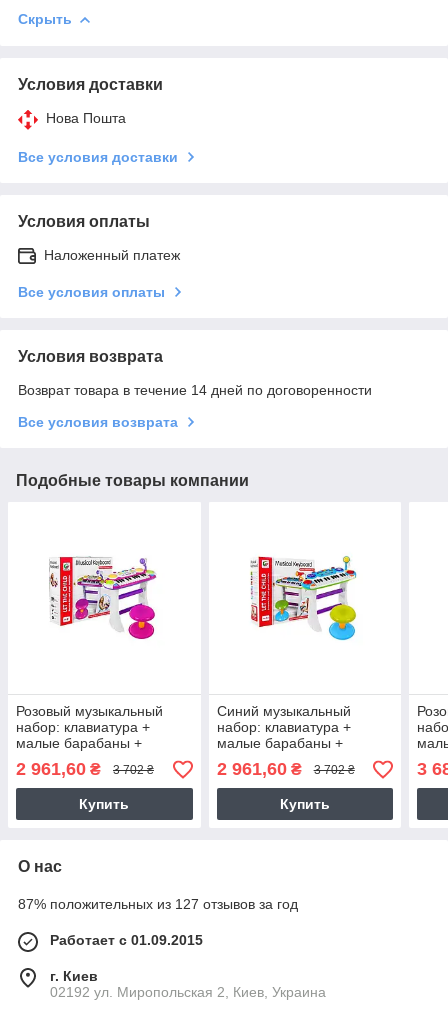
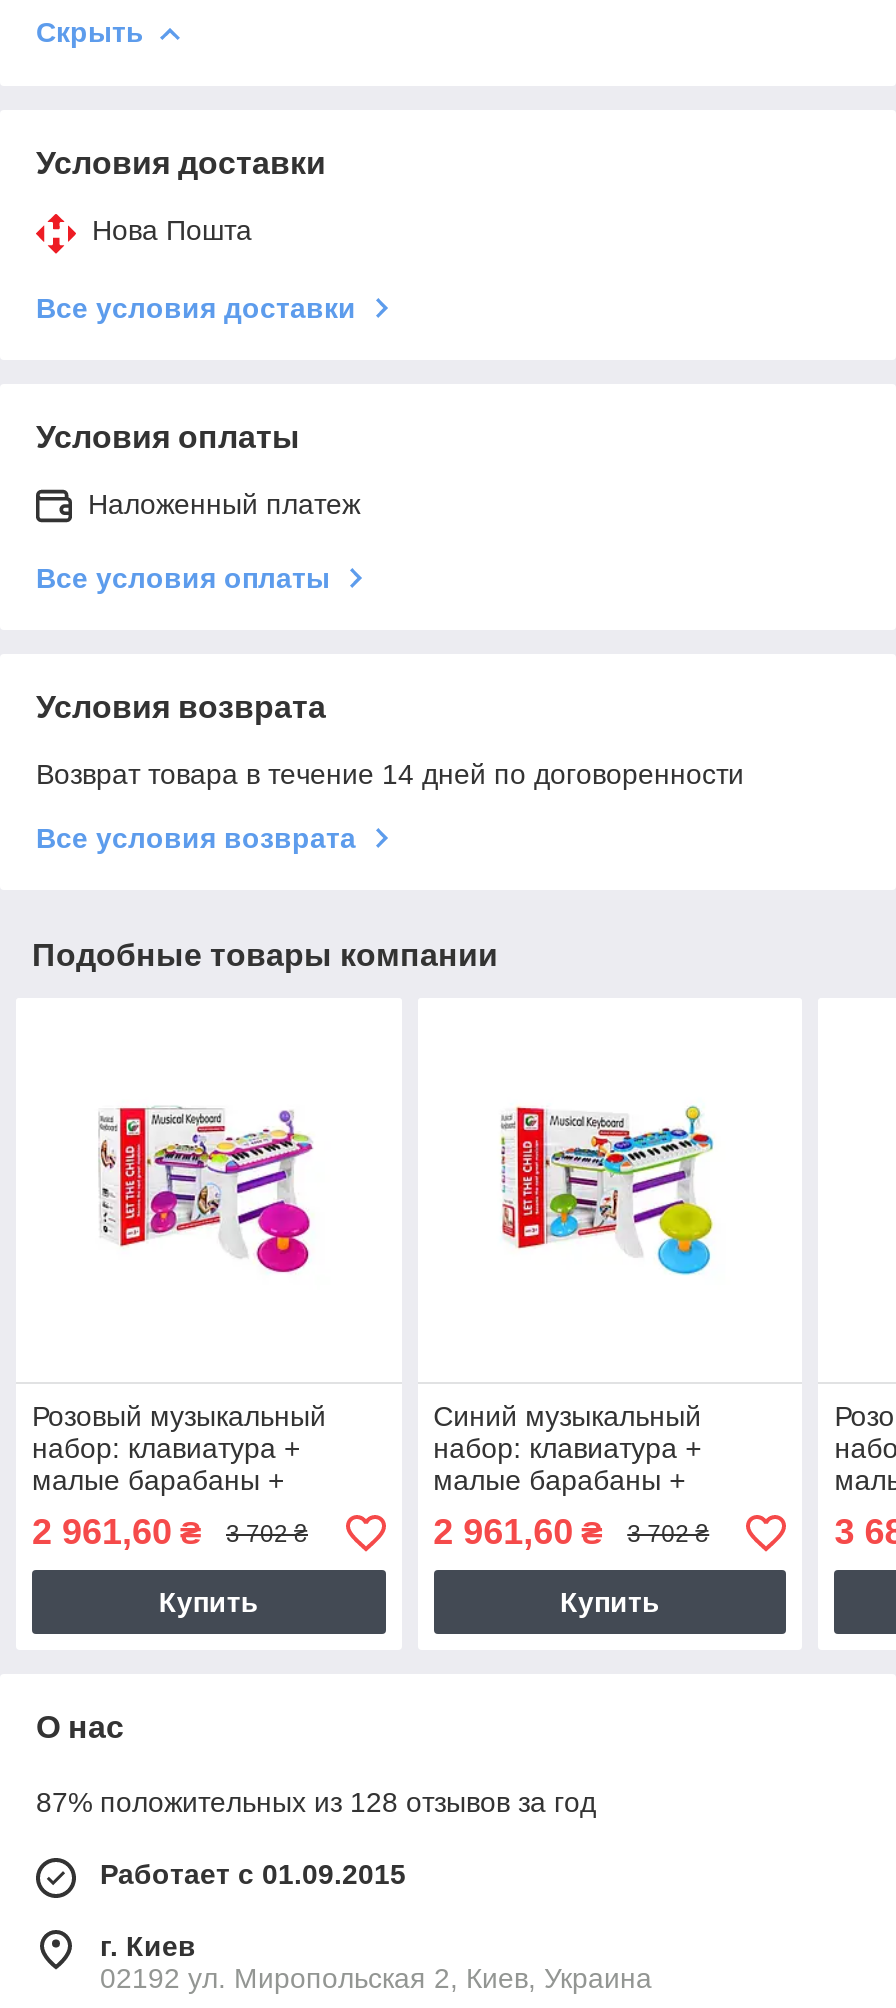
- 87% положительных из 127 отзывов за год
+ 87% положительных из 128 отзывов за год
